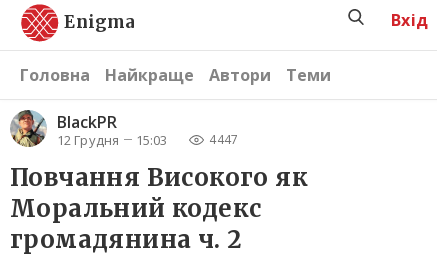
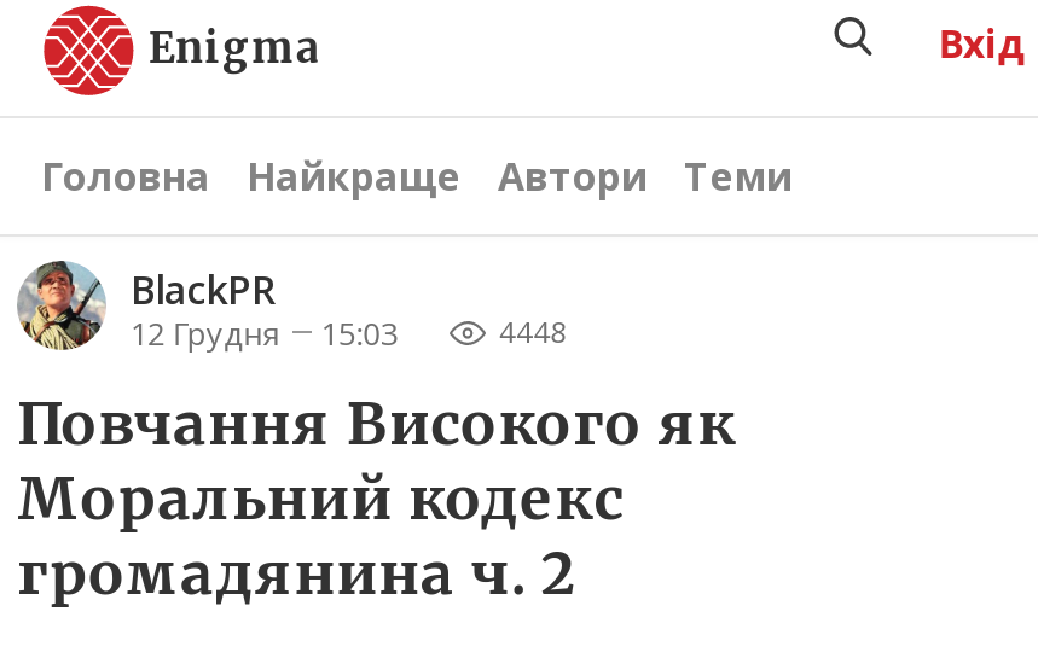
- 4447
+ 4448
